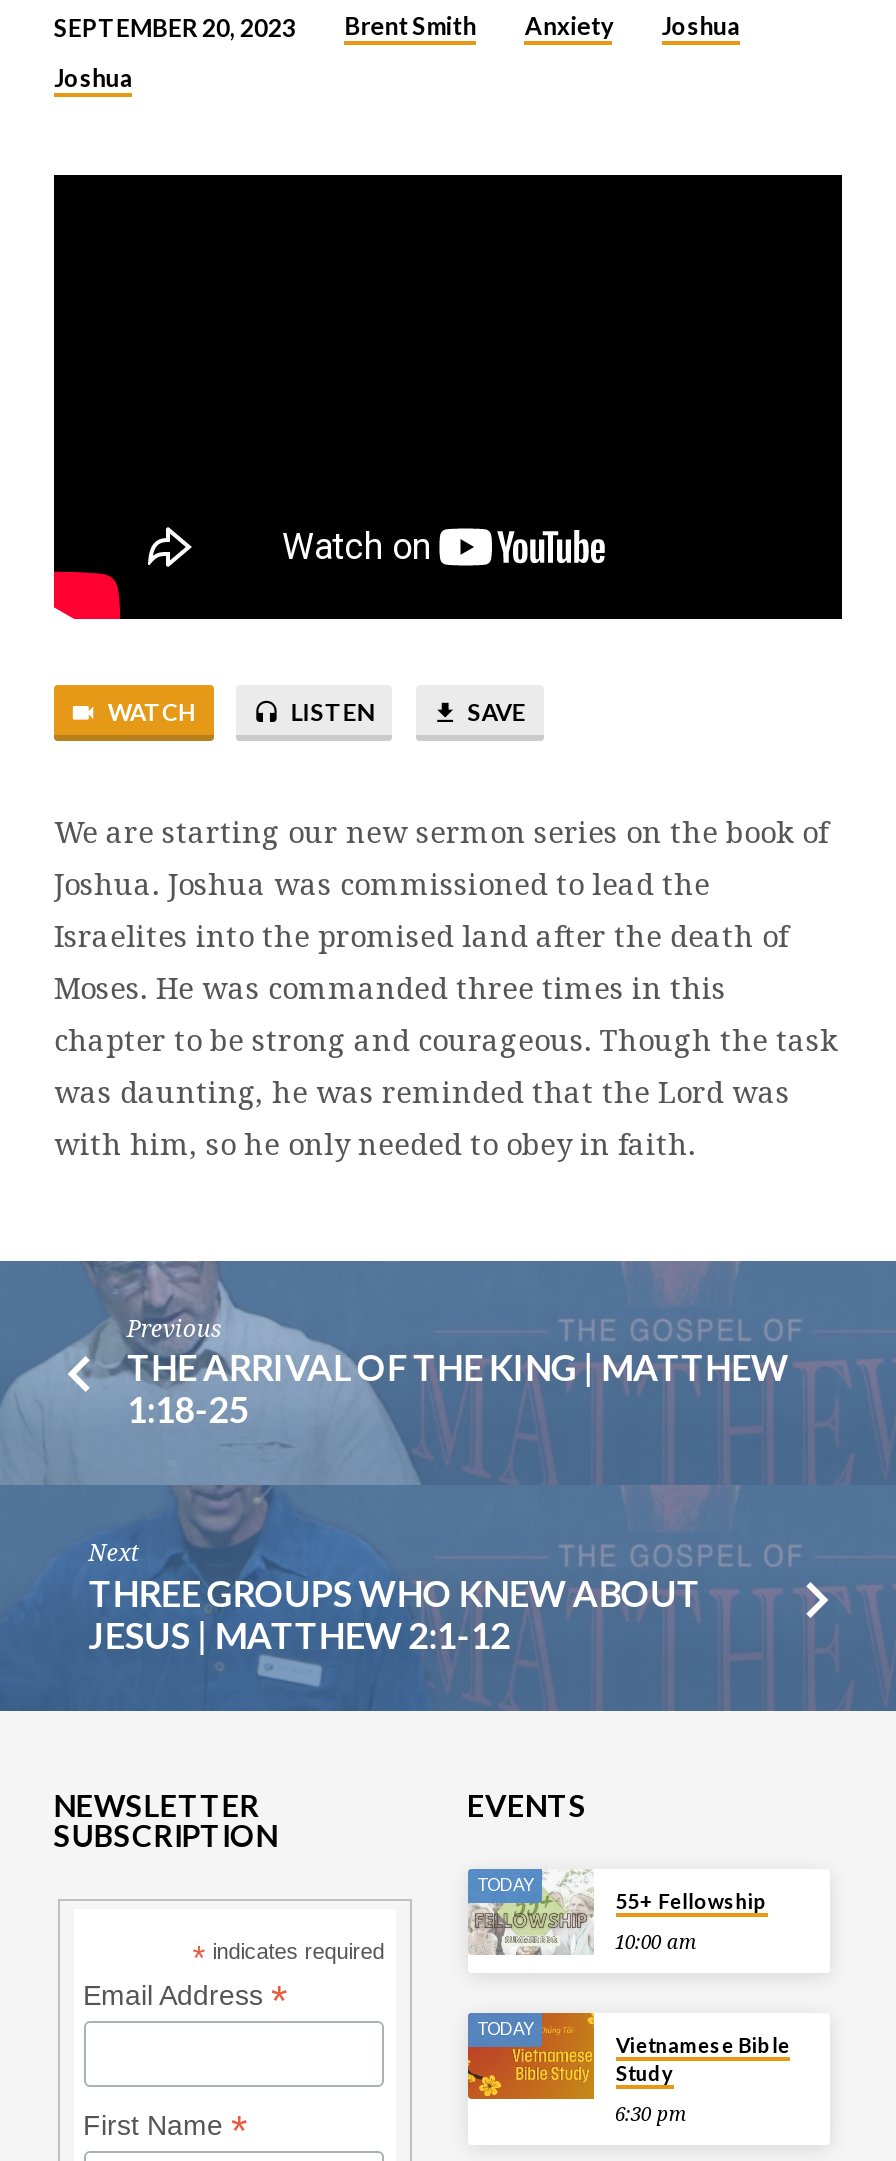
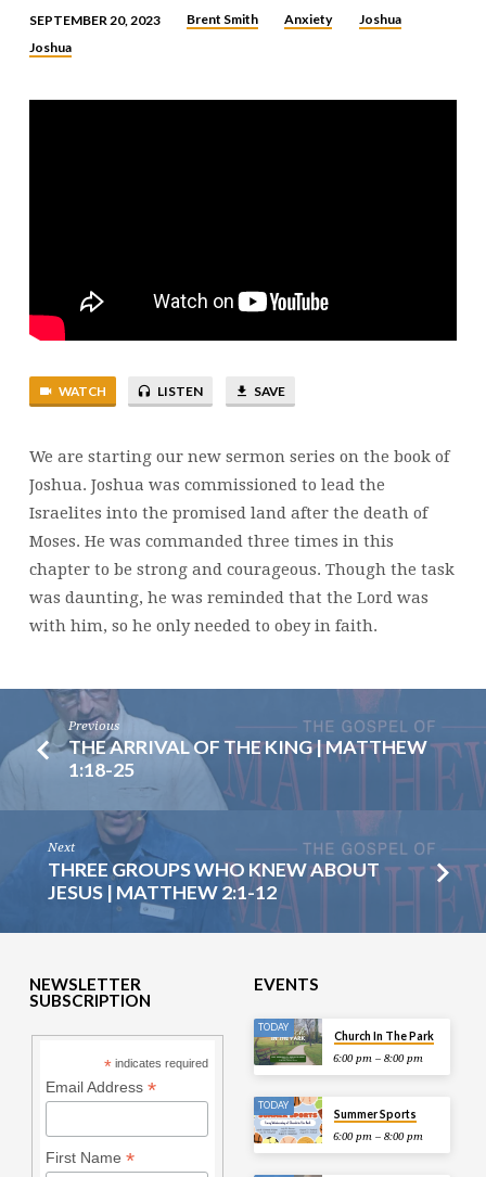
- [image]
- 10:00 am
+ [image]
+ 6:00 pm – 8:00 pm

- 55+ Fellowship
+ Church In The Park

- [image]
- Vietnamese Bible
- Study
+ [image]
+ Summer Sports

- 6:30 pm
+ 6:00 pm – 8:00 pm
